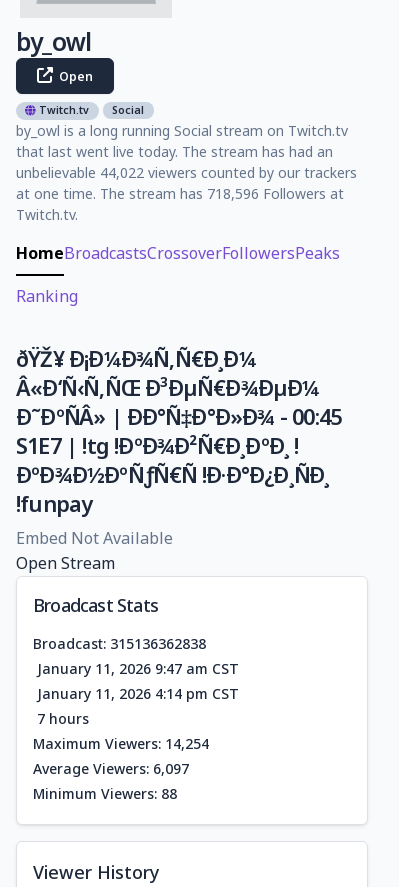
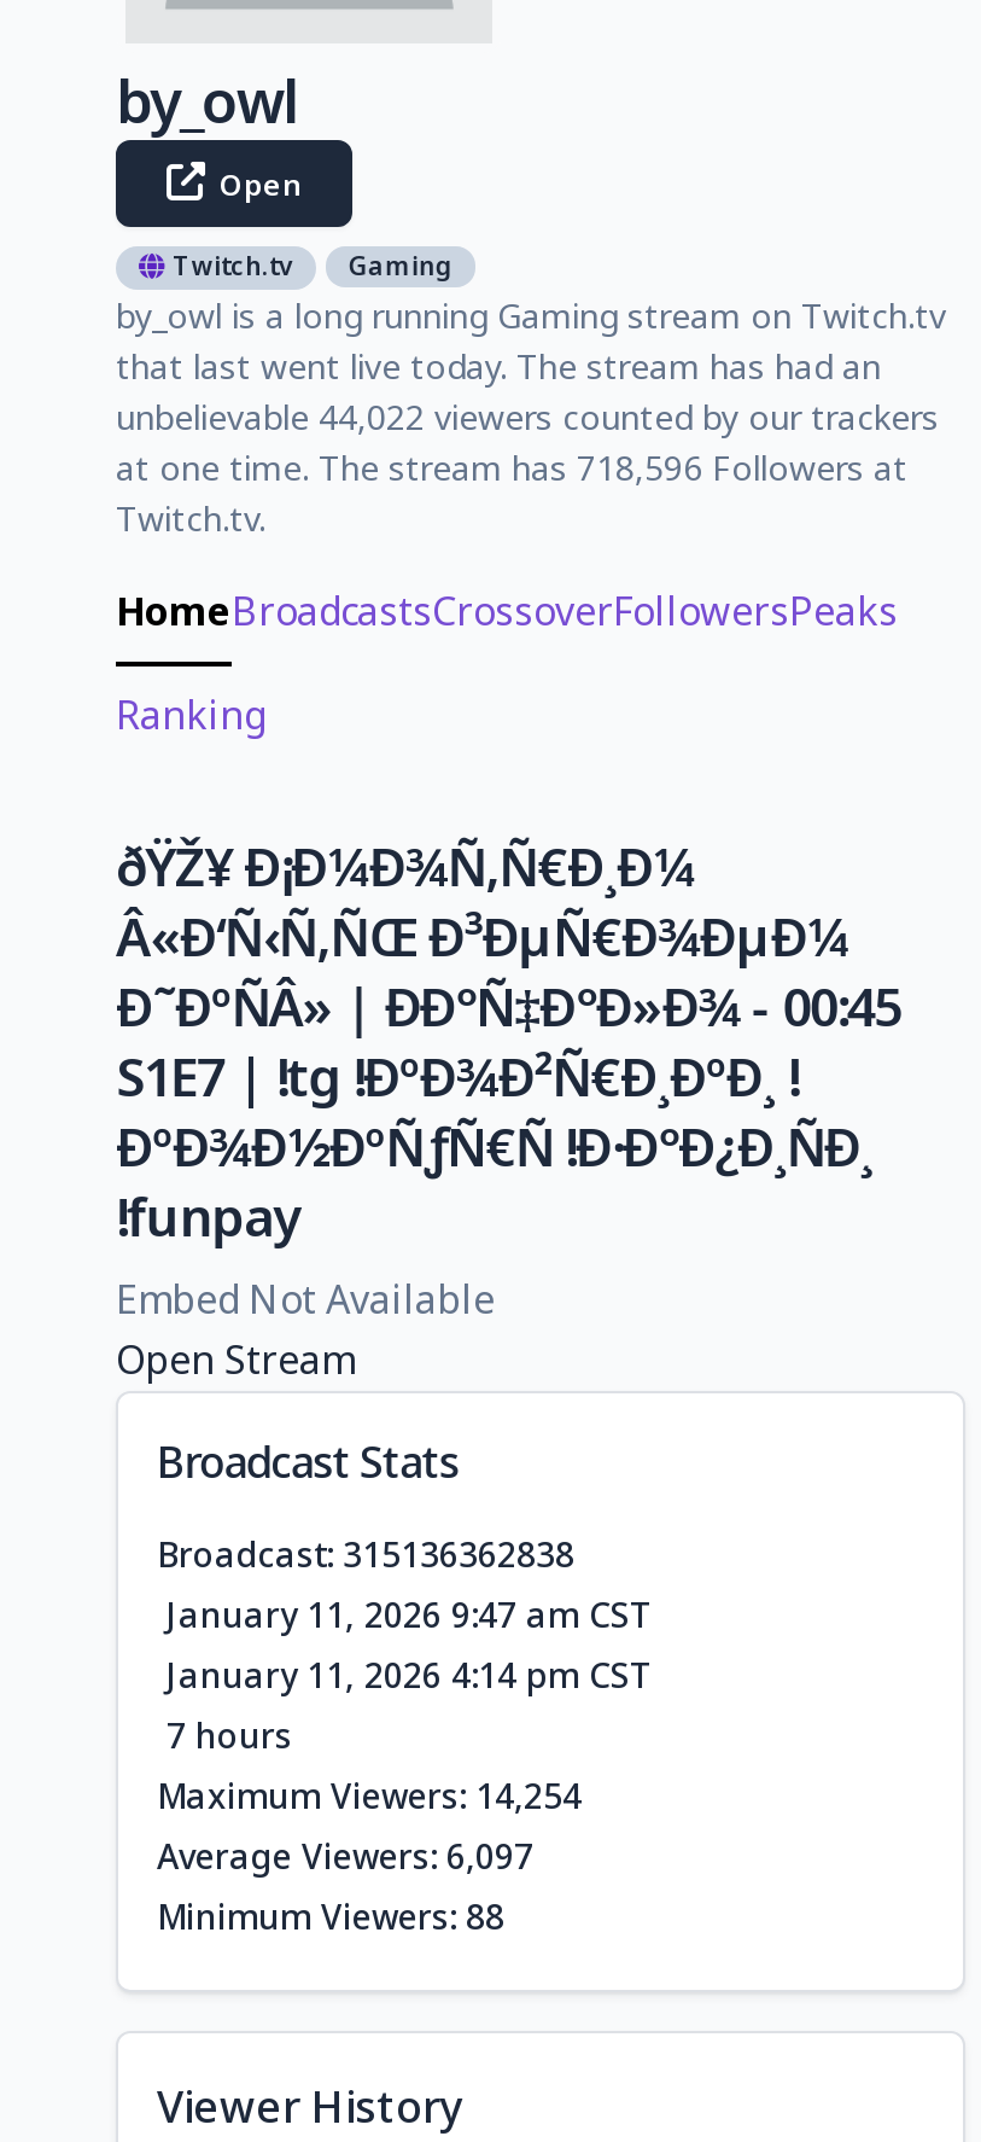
- Social
- by_owl is a long running Social stream on Twitch.tv
+ Gaming
+ by_owl is a long running Gaming stream on Twitch.tv
